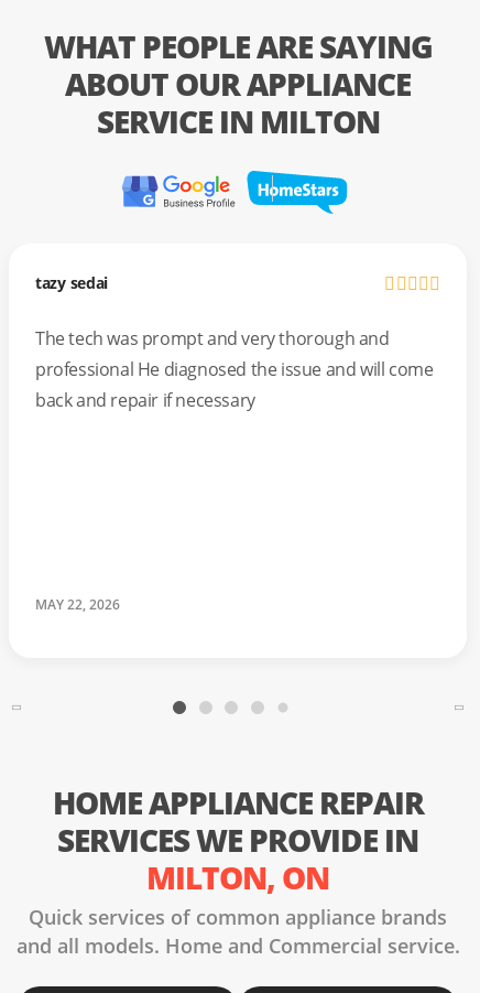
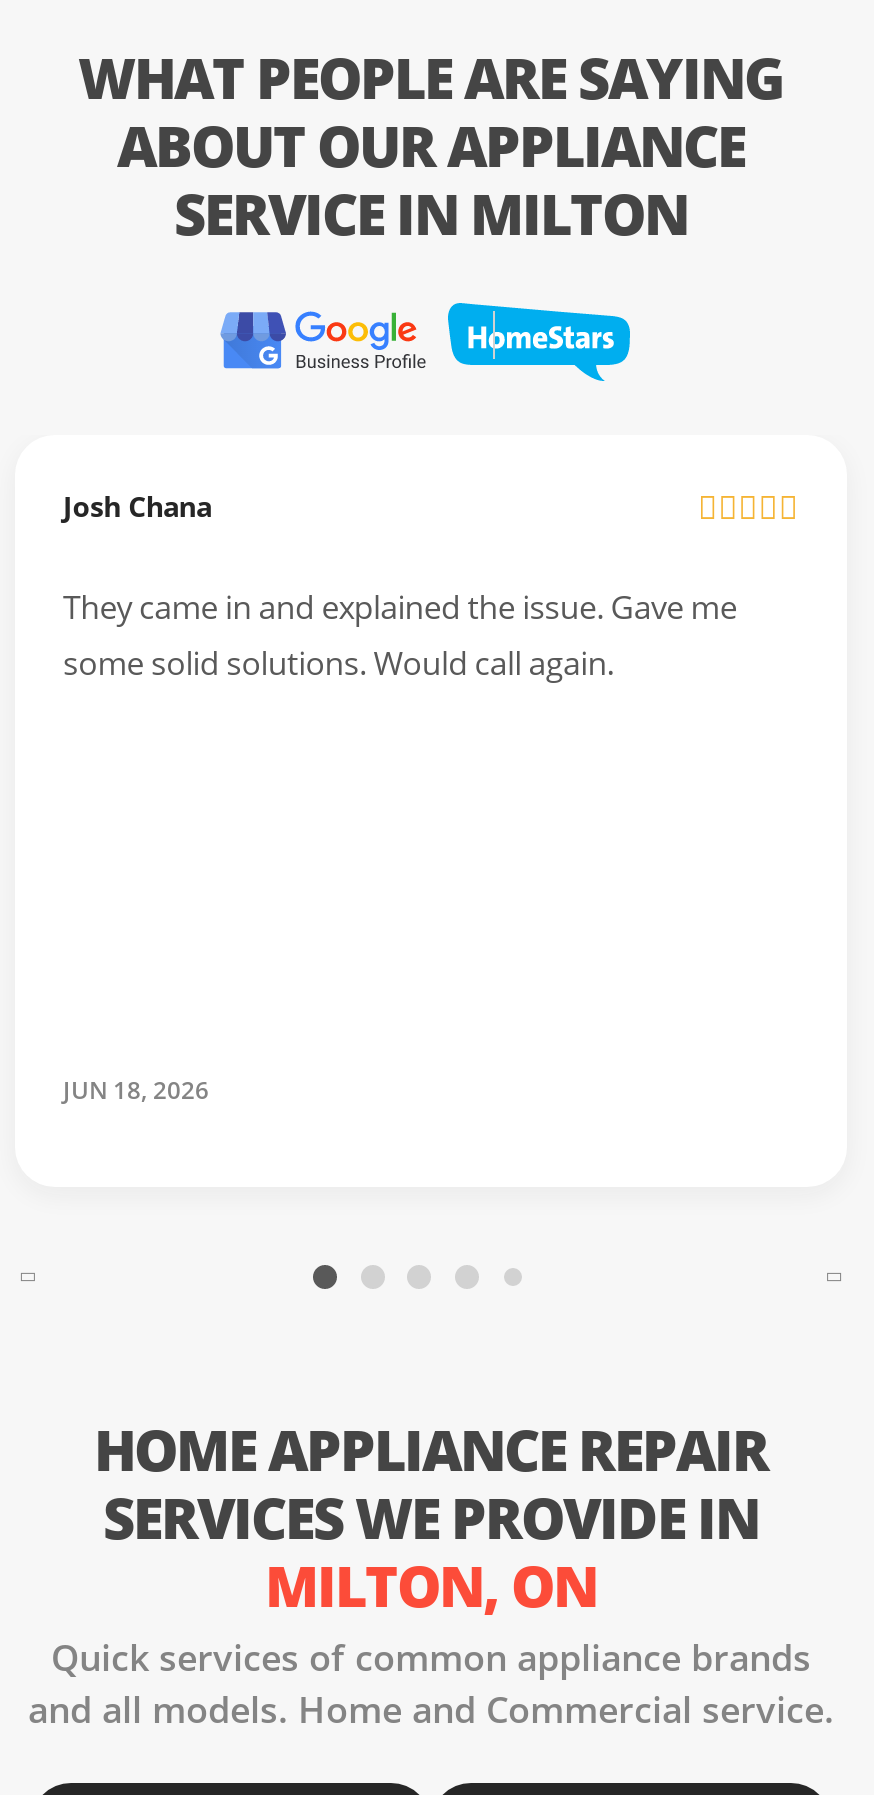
- tazy sedai
+ Josh Chana

- The tech was prompt and very thorough and
- professional He diagnosed the issue and will come
- back and repair if necessary
+ They came in and explained the issue. Gave me
+ some solid solutions. Would call again.

- MAY 22, 2026
+ JUN 18, 2026
